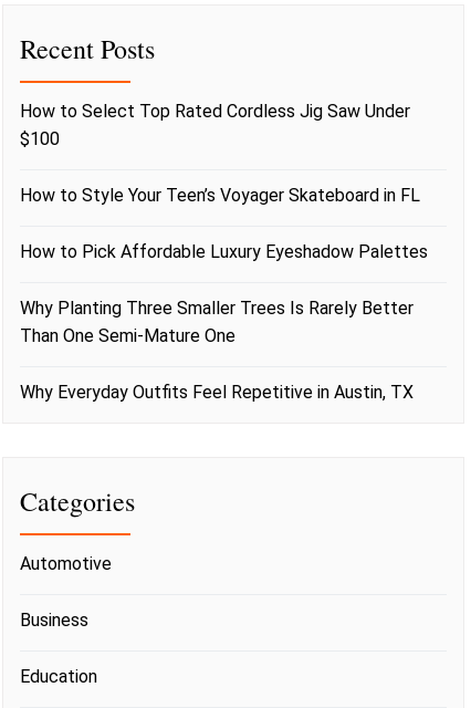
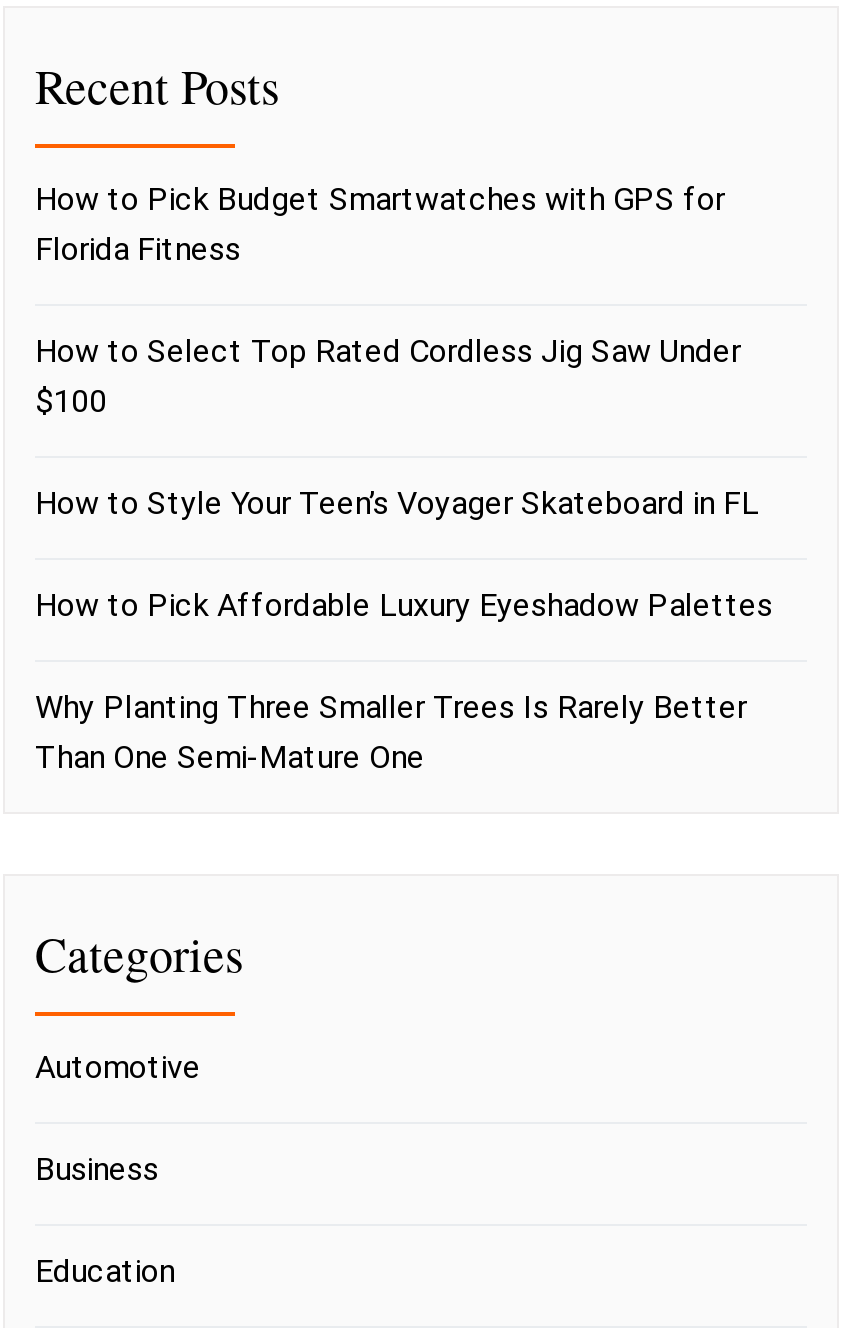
+ How to Pick Budget Smartwatches with GPS for
+ Florida Fitness

moved down: How to Select Top Rated Cordless Jig Saw Under | $100 | How to Style Your Teen’s Voyager Skateboard in FL | How to Pick Affordable Luxury Eyeshadow Palettes | Why Planting Three Smaller Trees Is Rarely Better | Than One Semi-Mature One

- Why Everyday Outfits Feel Repetitive in Austin, TX
